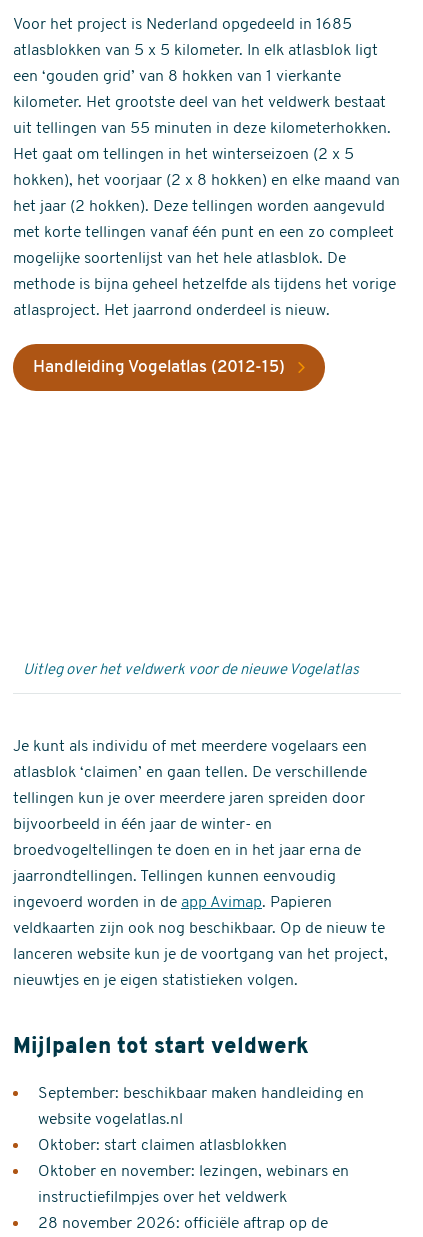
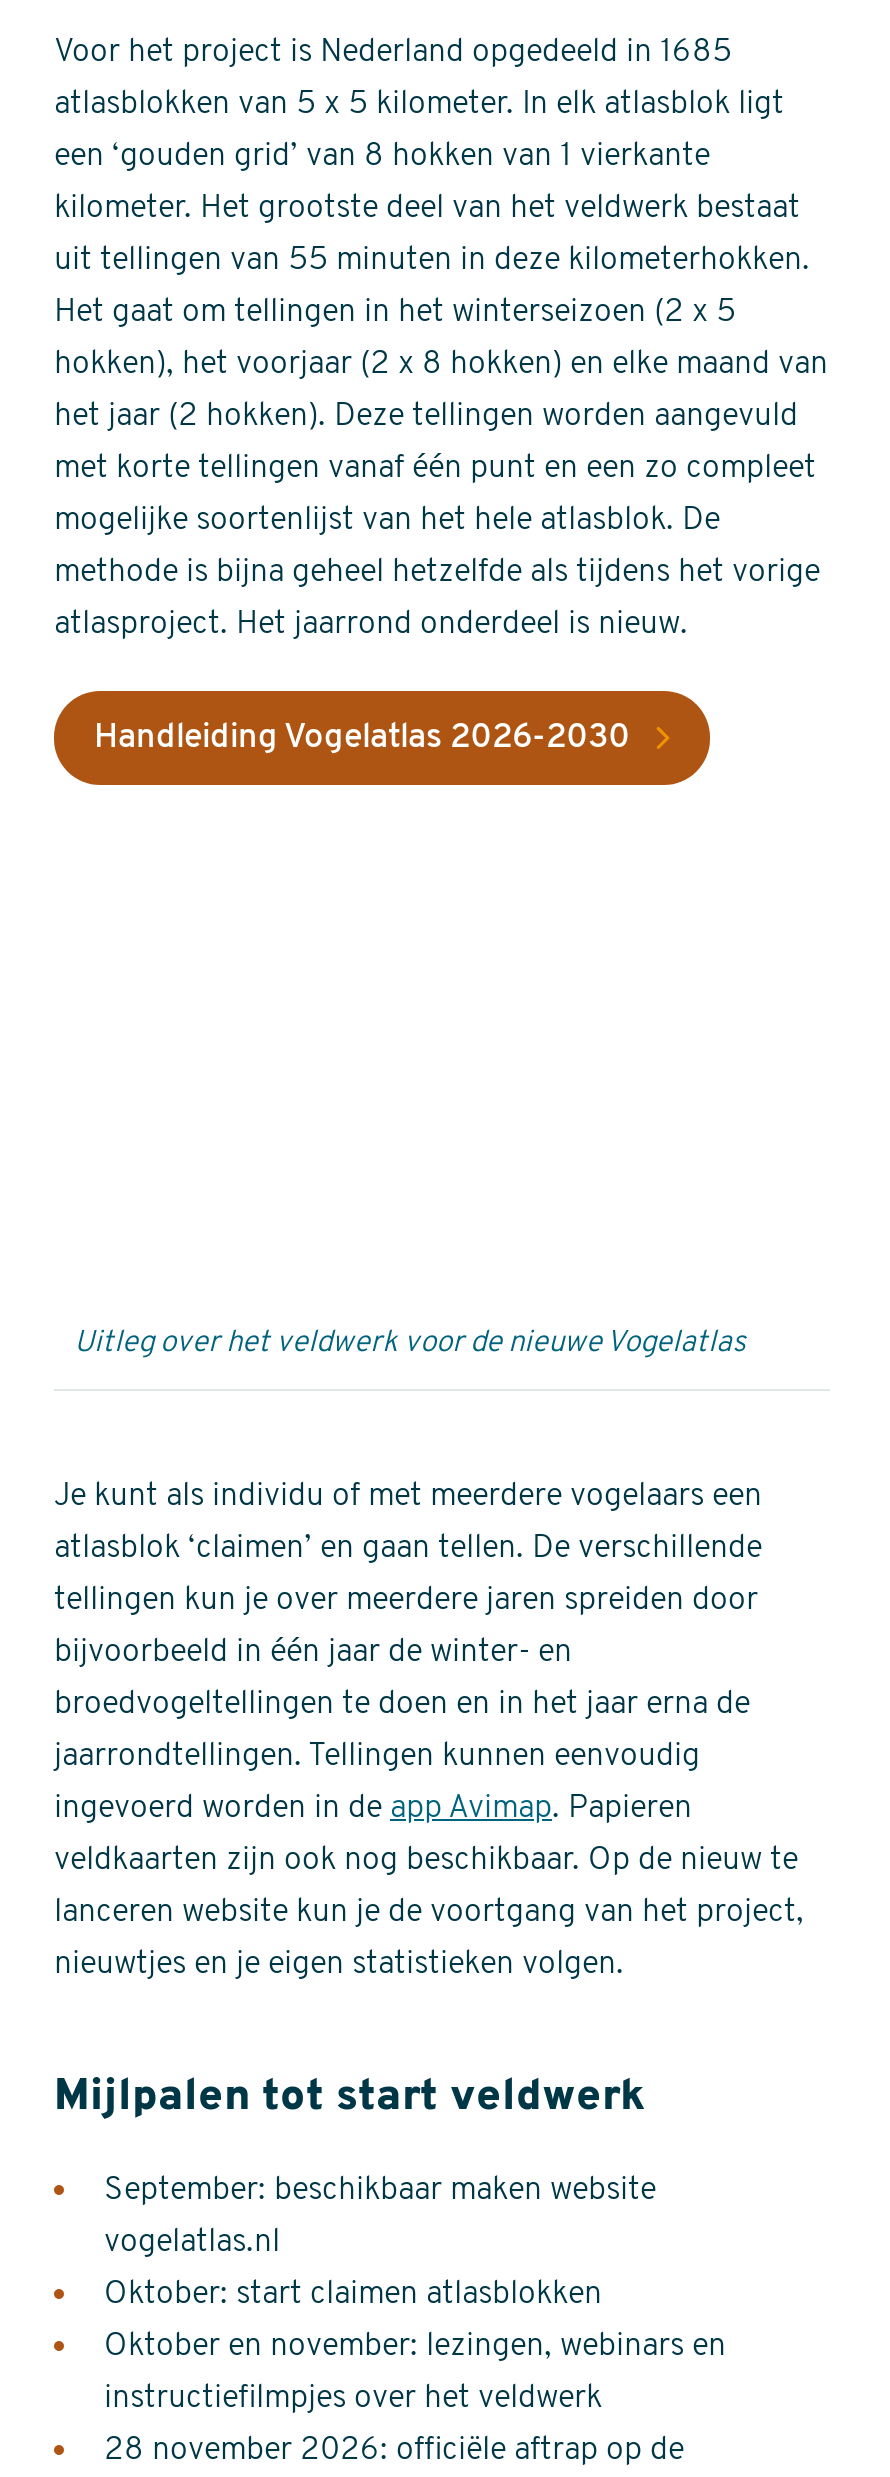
- [image]
- Handleiding Vogelatlas (2012-15)
+ [image]
+ Handleiding Vogelatlas 2026-2030

- September: beschikbaar maken handleiding en
+ September: beschikbaar maken website

- website vogelatlas.nl
+ vogelatlas.nl
